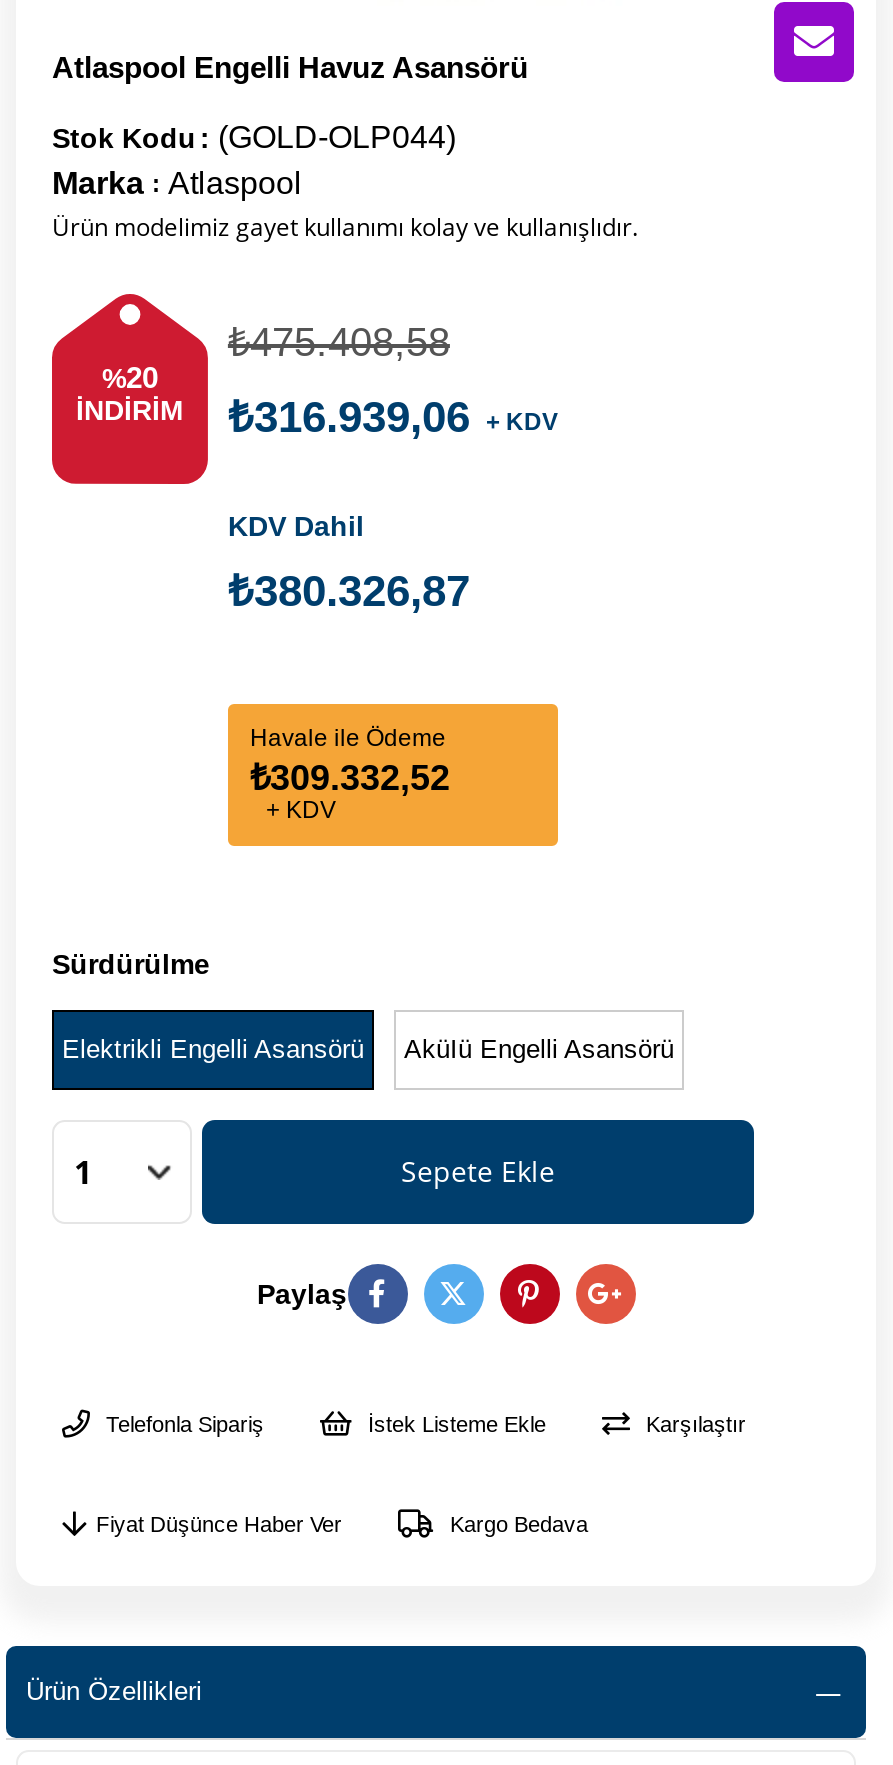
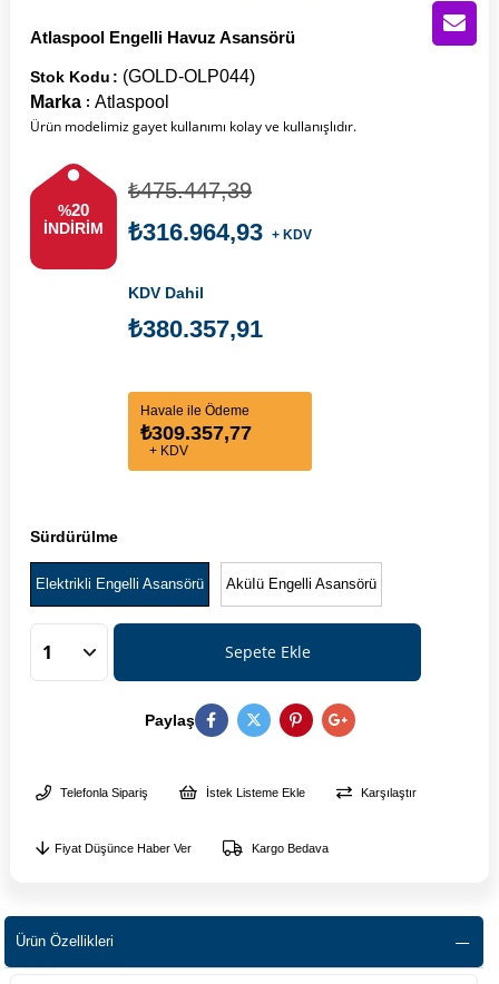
- ₺475.408,58
+ ₺475.447,39

- İNDIRIM ₺316.939,06 + KDV
+ İNDIRIM ₺316.964,93 + KDV

- ₺380.326,87
+ ₺380.357,91

- ₺309.332,52
+ ₺309.357,77
